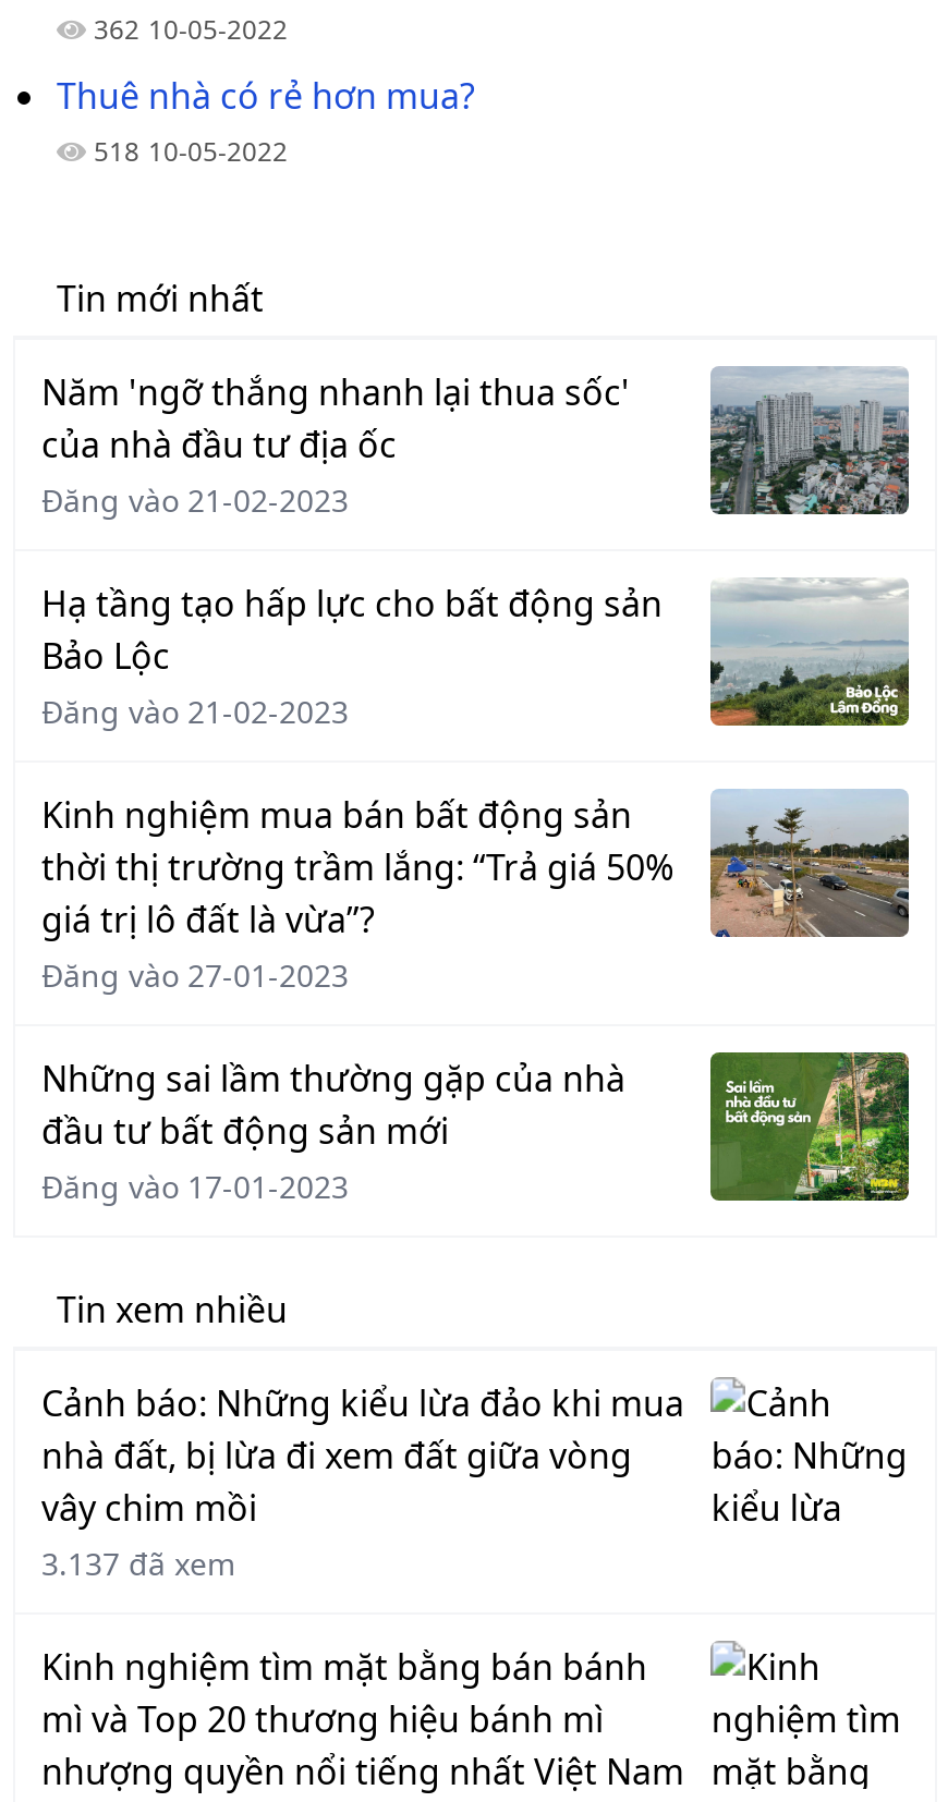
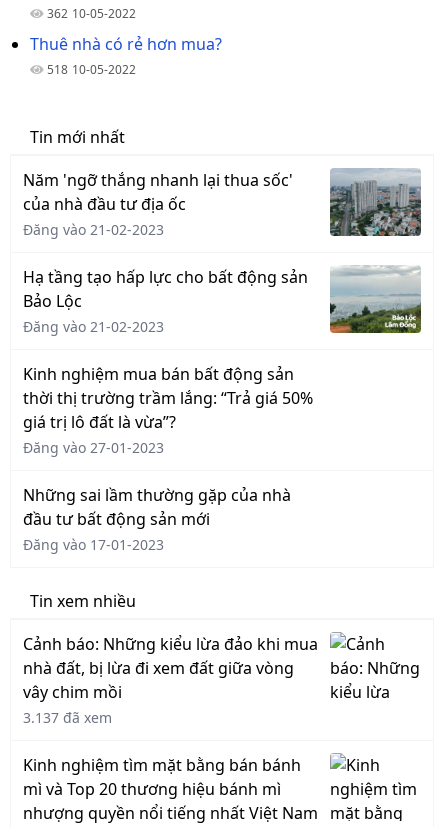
- [image]

- [image]
